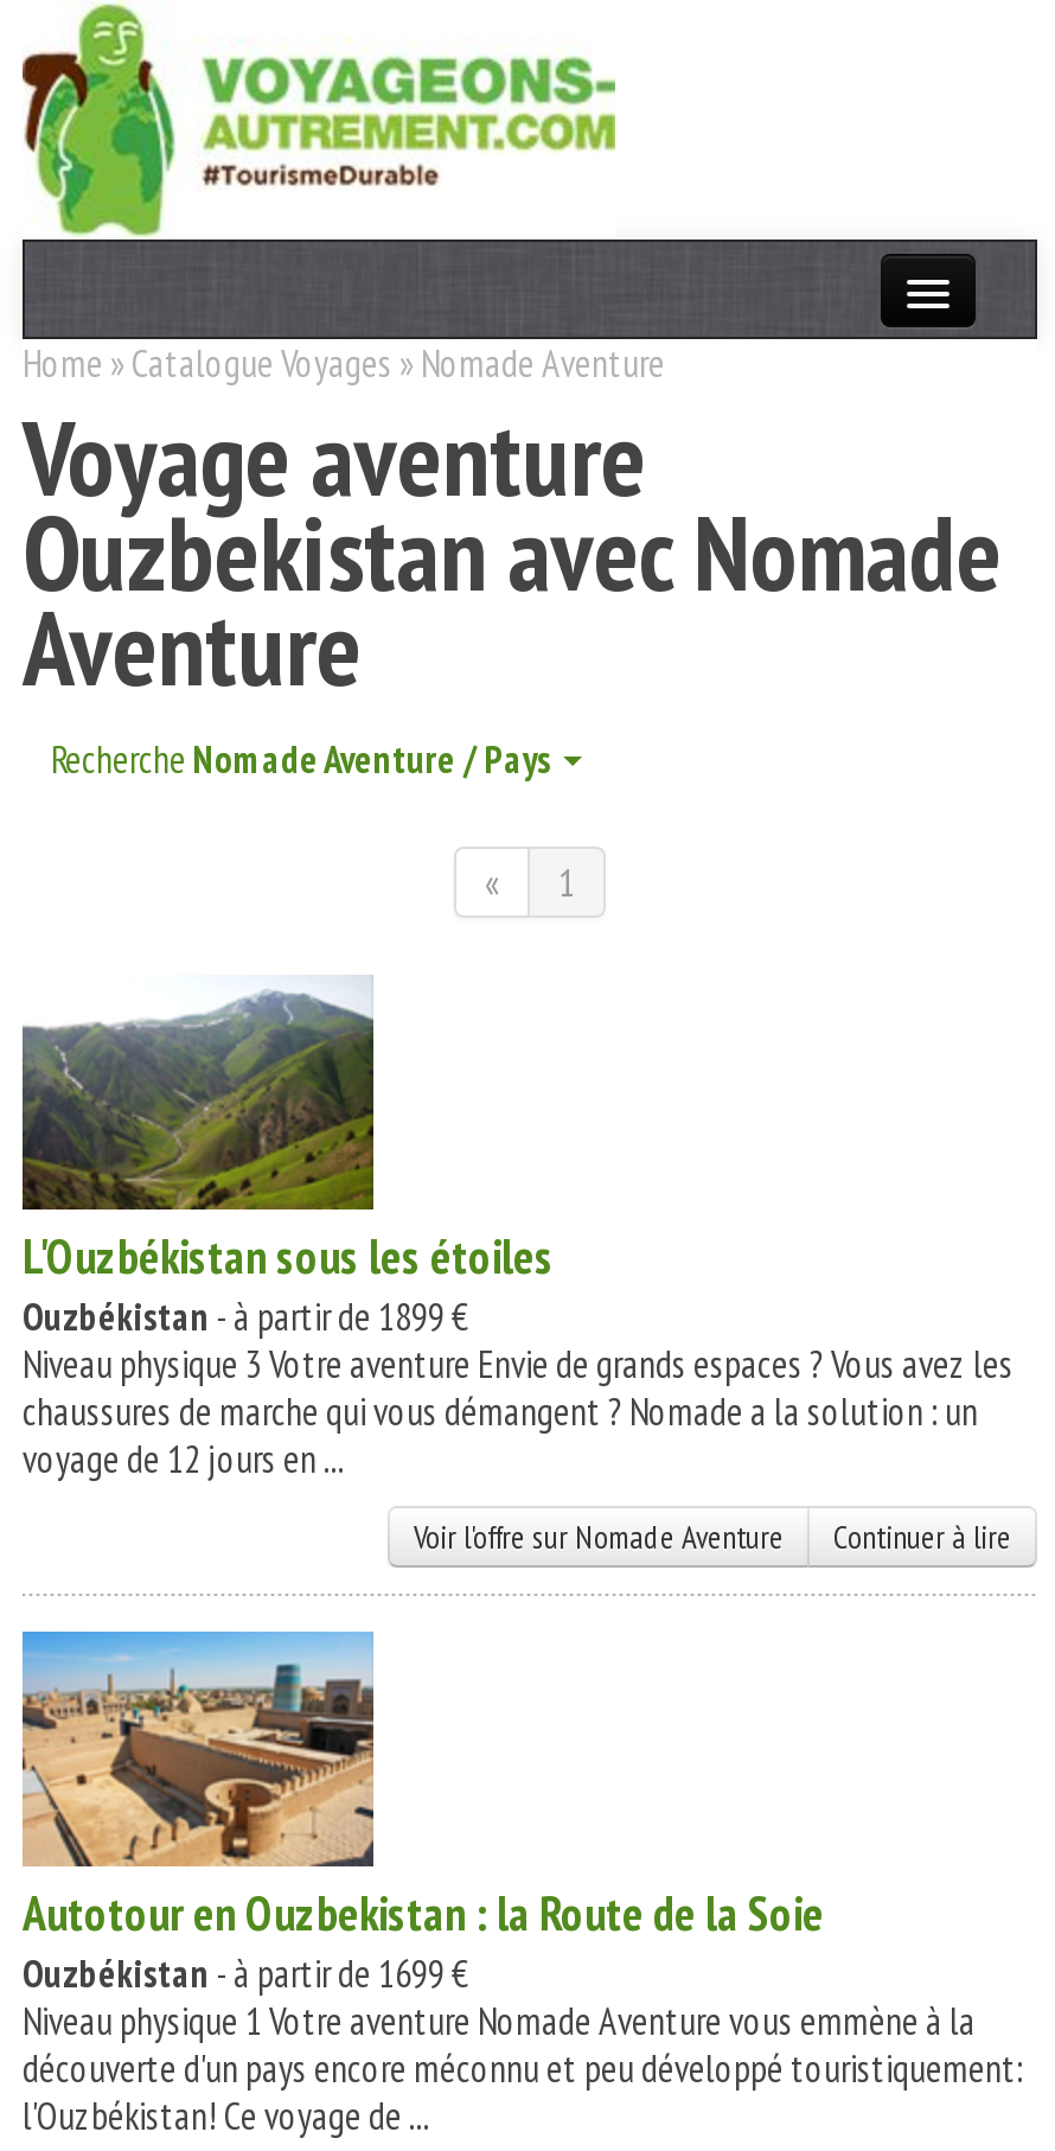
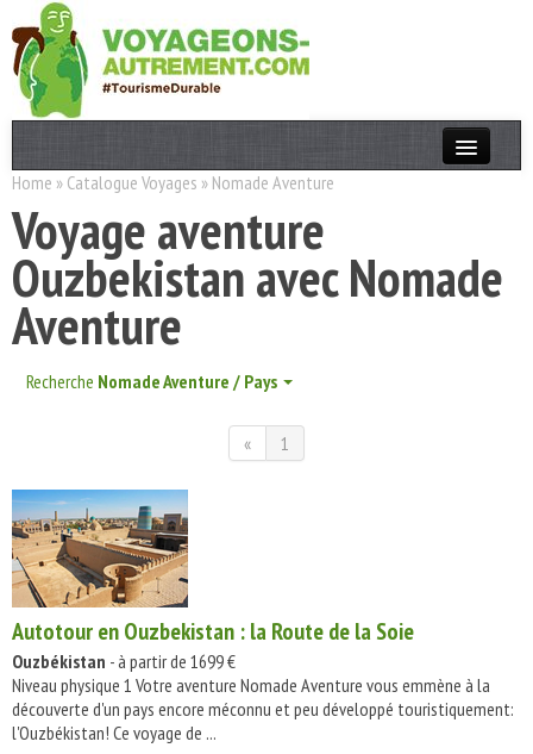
- [image]
- L'Ouzbékistan sous les étoiles
- Ouzbékistan - à partir de 1899 €
- Niveau physique 3 Votre aventure Envie de grands espaces ? Vous avez les
- chaussures de marche qui vous démangent ? Nomade a la solution : un
- voyage de 12 jours en ...
- Voir l'offre sur Nomade Aventure
- Continuer à lire
